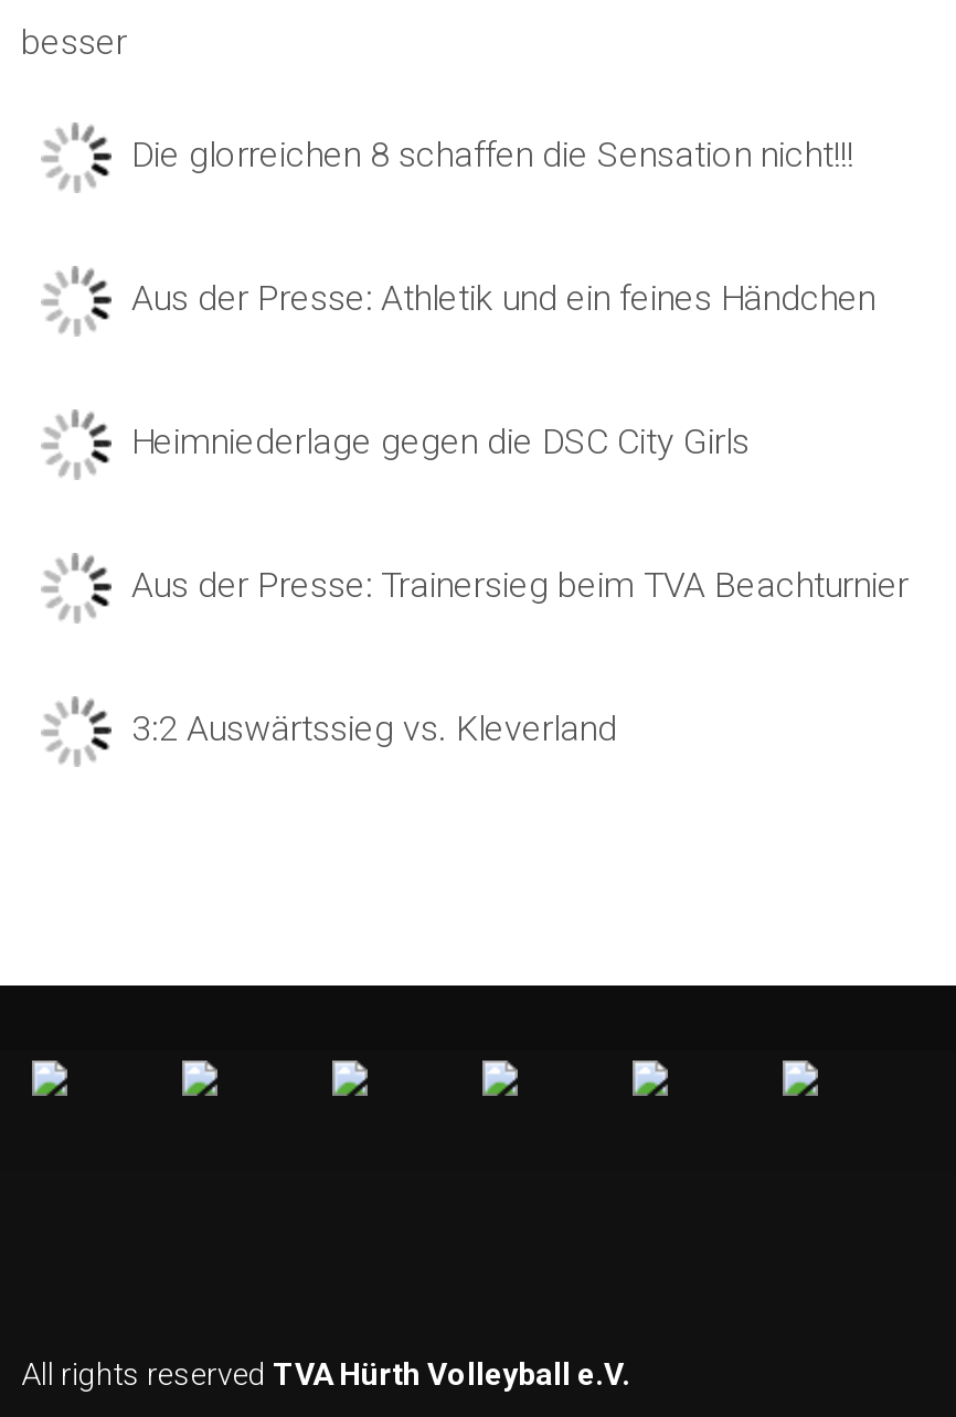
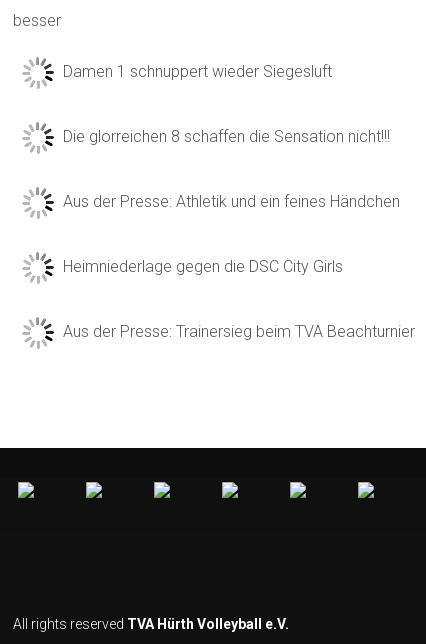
+ Damen 1 schnuppert wieder Siegesluft

moved down: Die glorreichen 8 schaffen die Sensation nicht!!! | Aus der Presse: Athletik und ein feines Händchen | Heimniederlage gegen die DSC City Girls | Aus der Presse: Trainersieg beim TVA Beachturnier

- 3:2 Auswärtssieg vs. Kleverland
